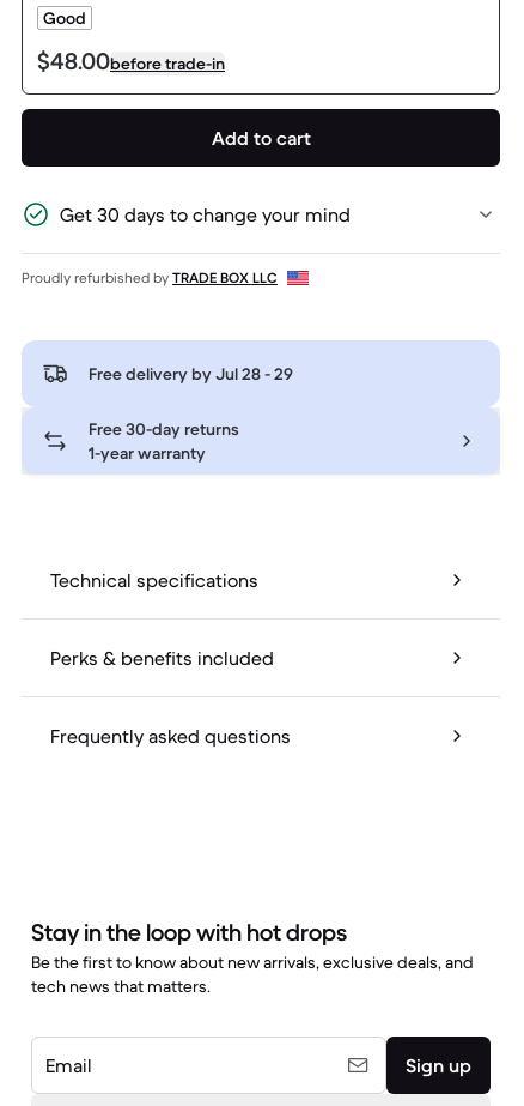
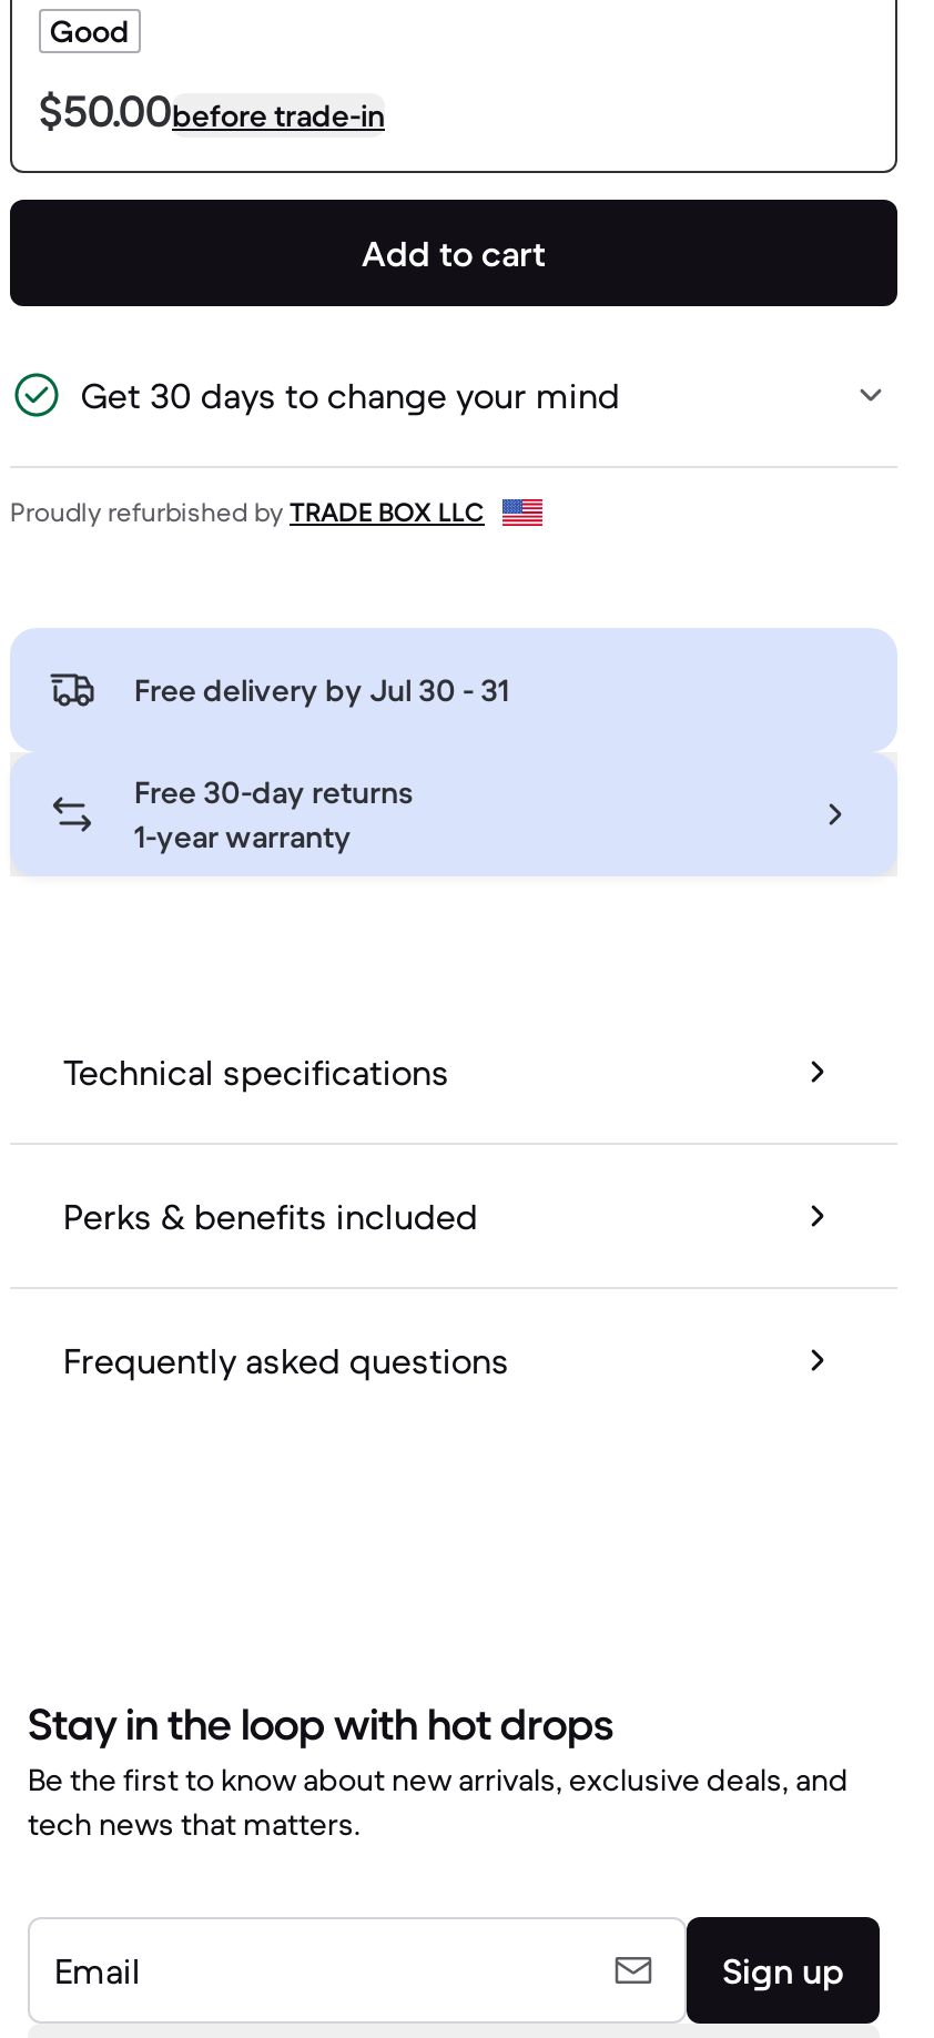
- $48.00before trade-in
+ $50.00before trade-in

- Free delivery by Jul 28 - 29
+ Free delivery by Jul 30 - 31
